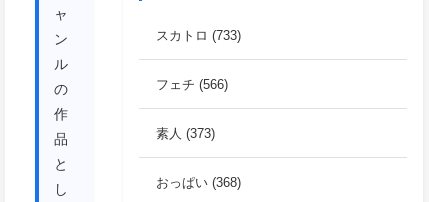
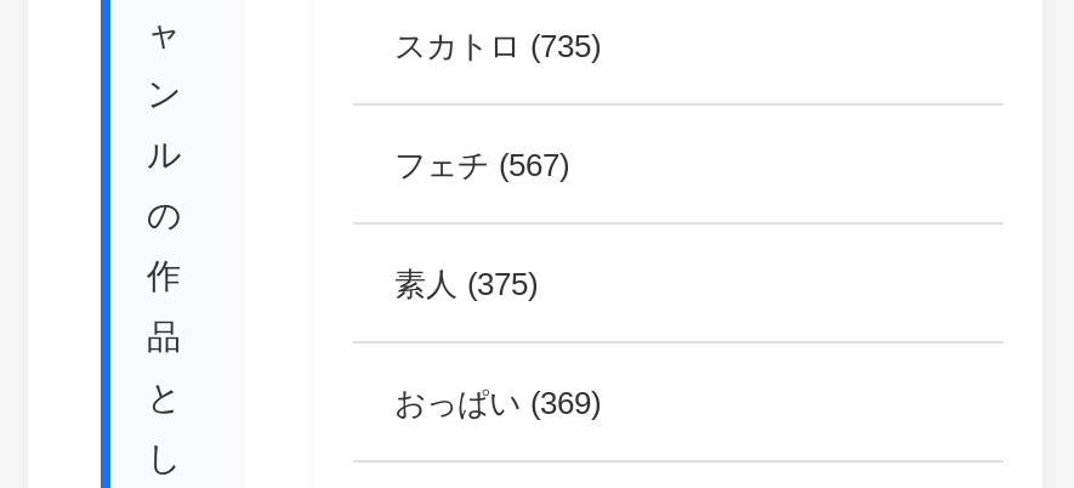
- スカトロ (733)
+ スカトロ (735)

- フェチ (566)
+ フェチ (567)

- 素人 (373)
+ 素人 (375)

- おっぱい (368)
+ おっぱい (369)
